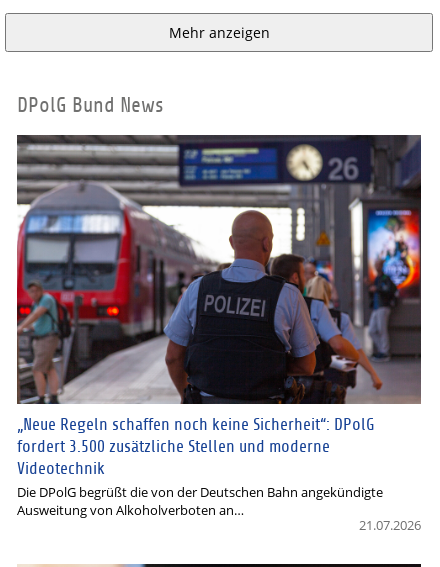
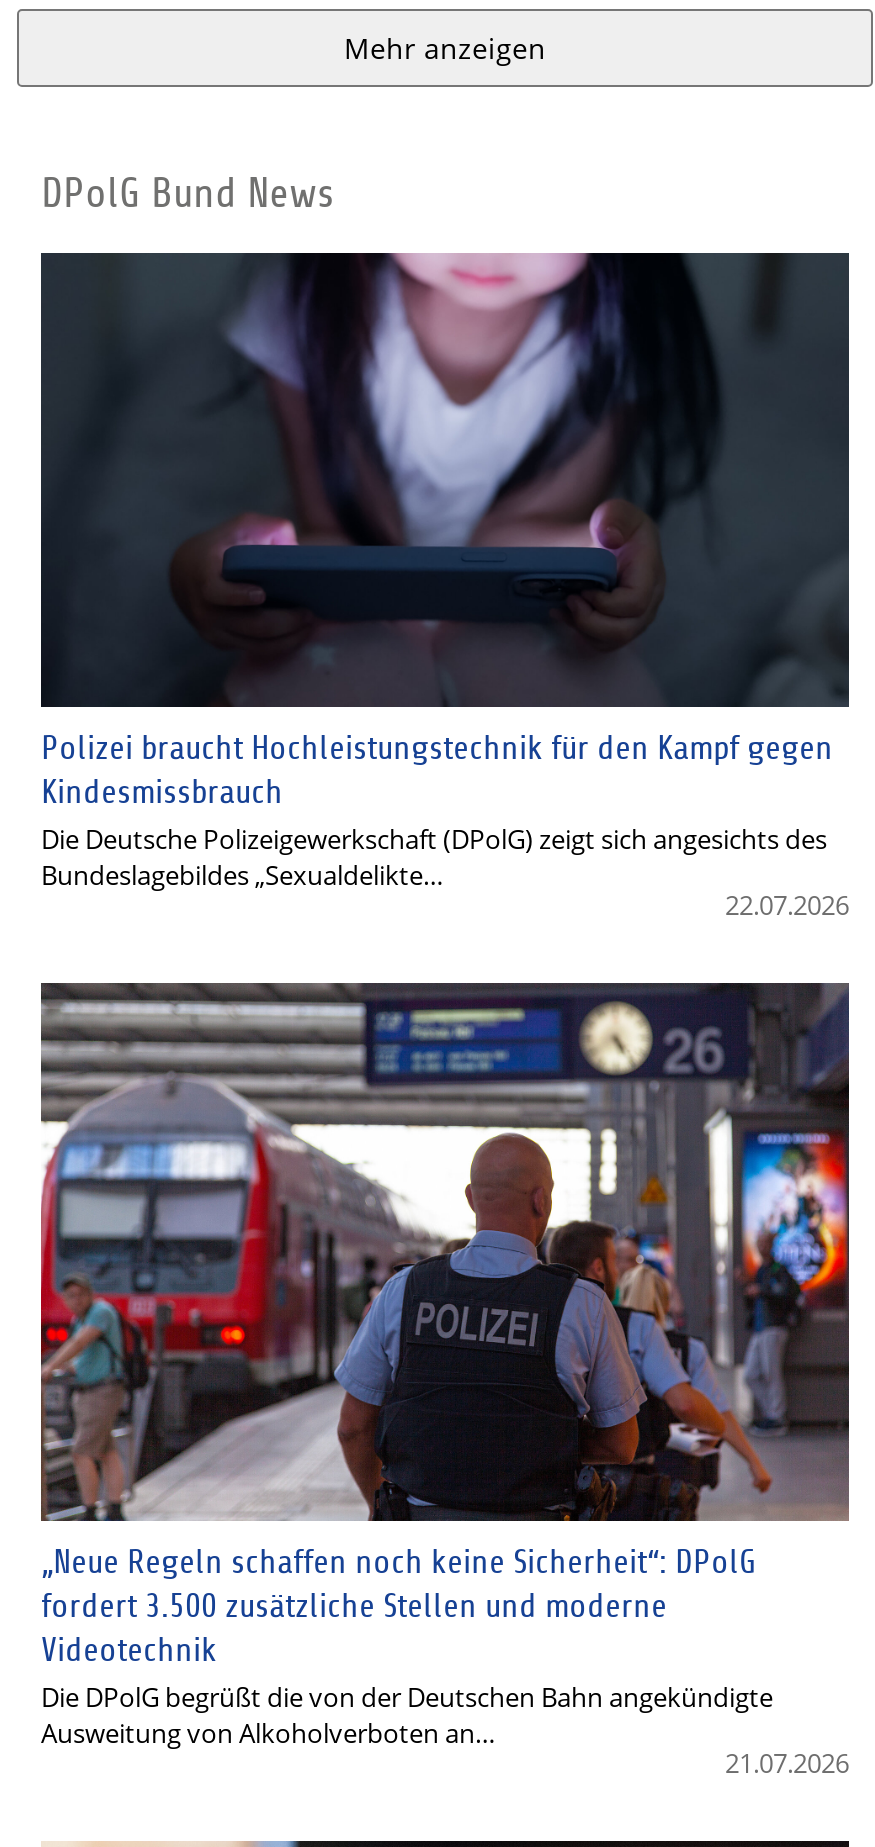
+ [image]
+ Polizei braucht Hochleistungstechnik für den Kampf gegen
+ Kindesmissbrauch
+ Die Deutsche Polizeigewerkschaft (DPolG) zeigt sich angesichts des
+ Bundeslagebildes „Sexualdelikte…
+ 22.07.2026
